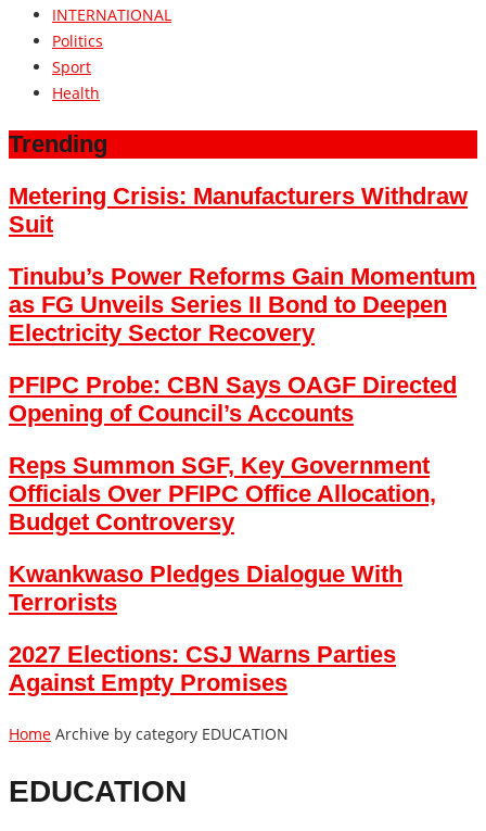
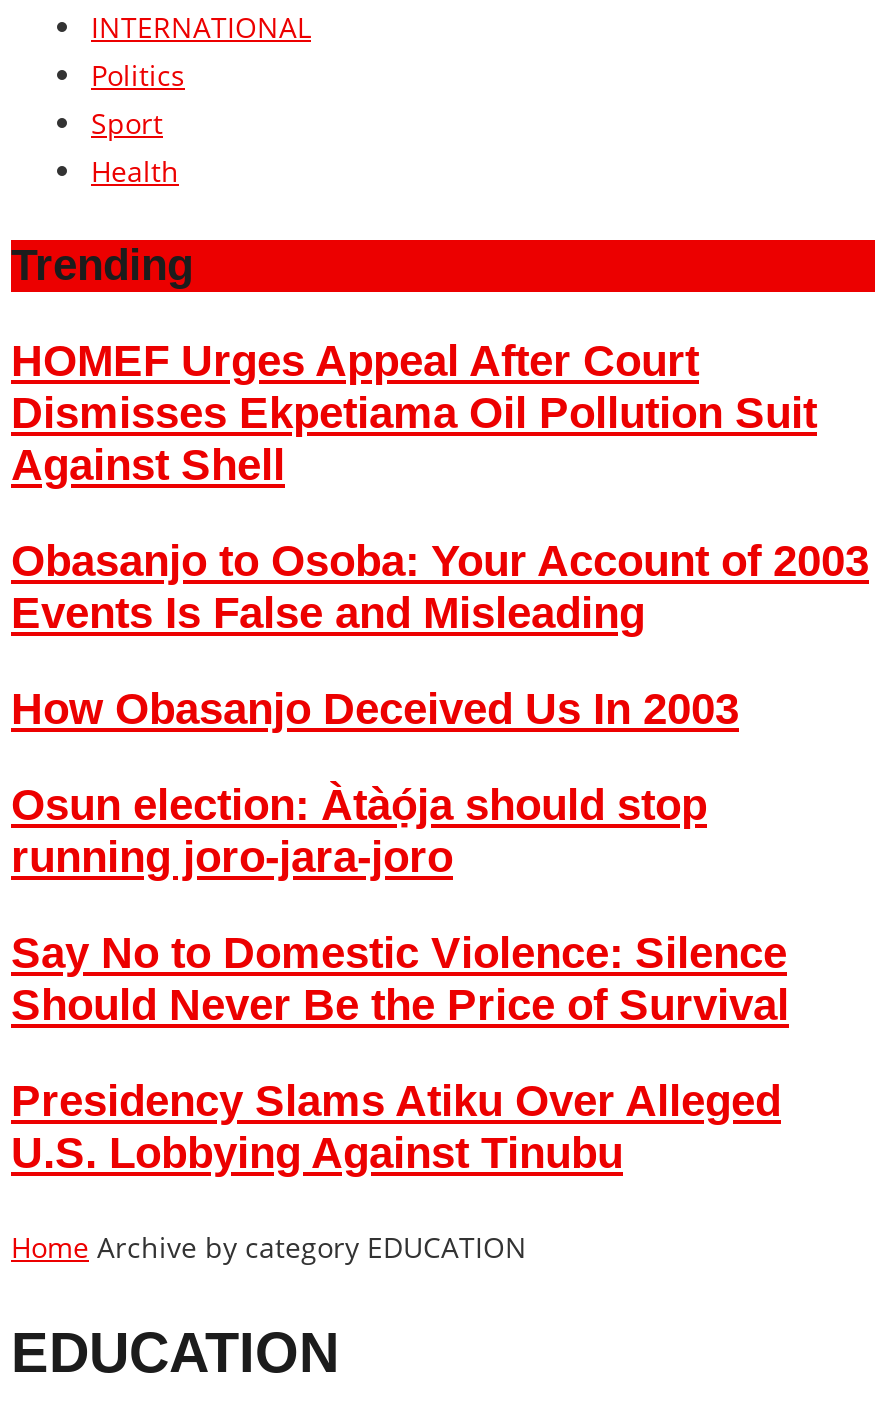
- Metering Crisis: Manufacturers Withdraw
- Suit
+ HOMEF Urges Appeal After Court
+ Dismisses Ekpetiama Oil Pollution Suit
+ Against Shell

- Tinubu’s Power Reforms Gain Momentum
- as FG Unveils Series II Bond to Deepen
- Electricity Sector Recovery
+ Obasanjo to Osoba: Your Account of 2003
+ Events Is False and Misleading

- PFIPC Probe: CBN Says OAGF Directed
- Opening of Council’s Accounts
+ How Obasanjo Deceived Us In 2003

- Reps Summon SGF, Key Government
- Officials Over PFIPC Office Allocation,
- Budget Controversy
+ Osun election: Àtàọ́ja should stop
+ running joro-jara-joro

- Kwankwaso Pledges Dialogue With
- Terrorists
+ Say No to Domestic Violence: Silence
+ Should Never Be the Price of Survival

- 2027 Elections: CSJ Warns Parties
- Against Empty Promises
+ Presidency Slams Atiku Over Alleged
+ U.S. Lobbying Against Tinubu
